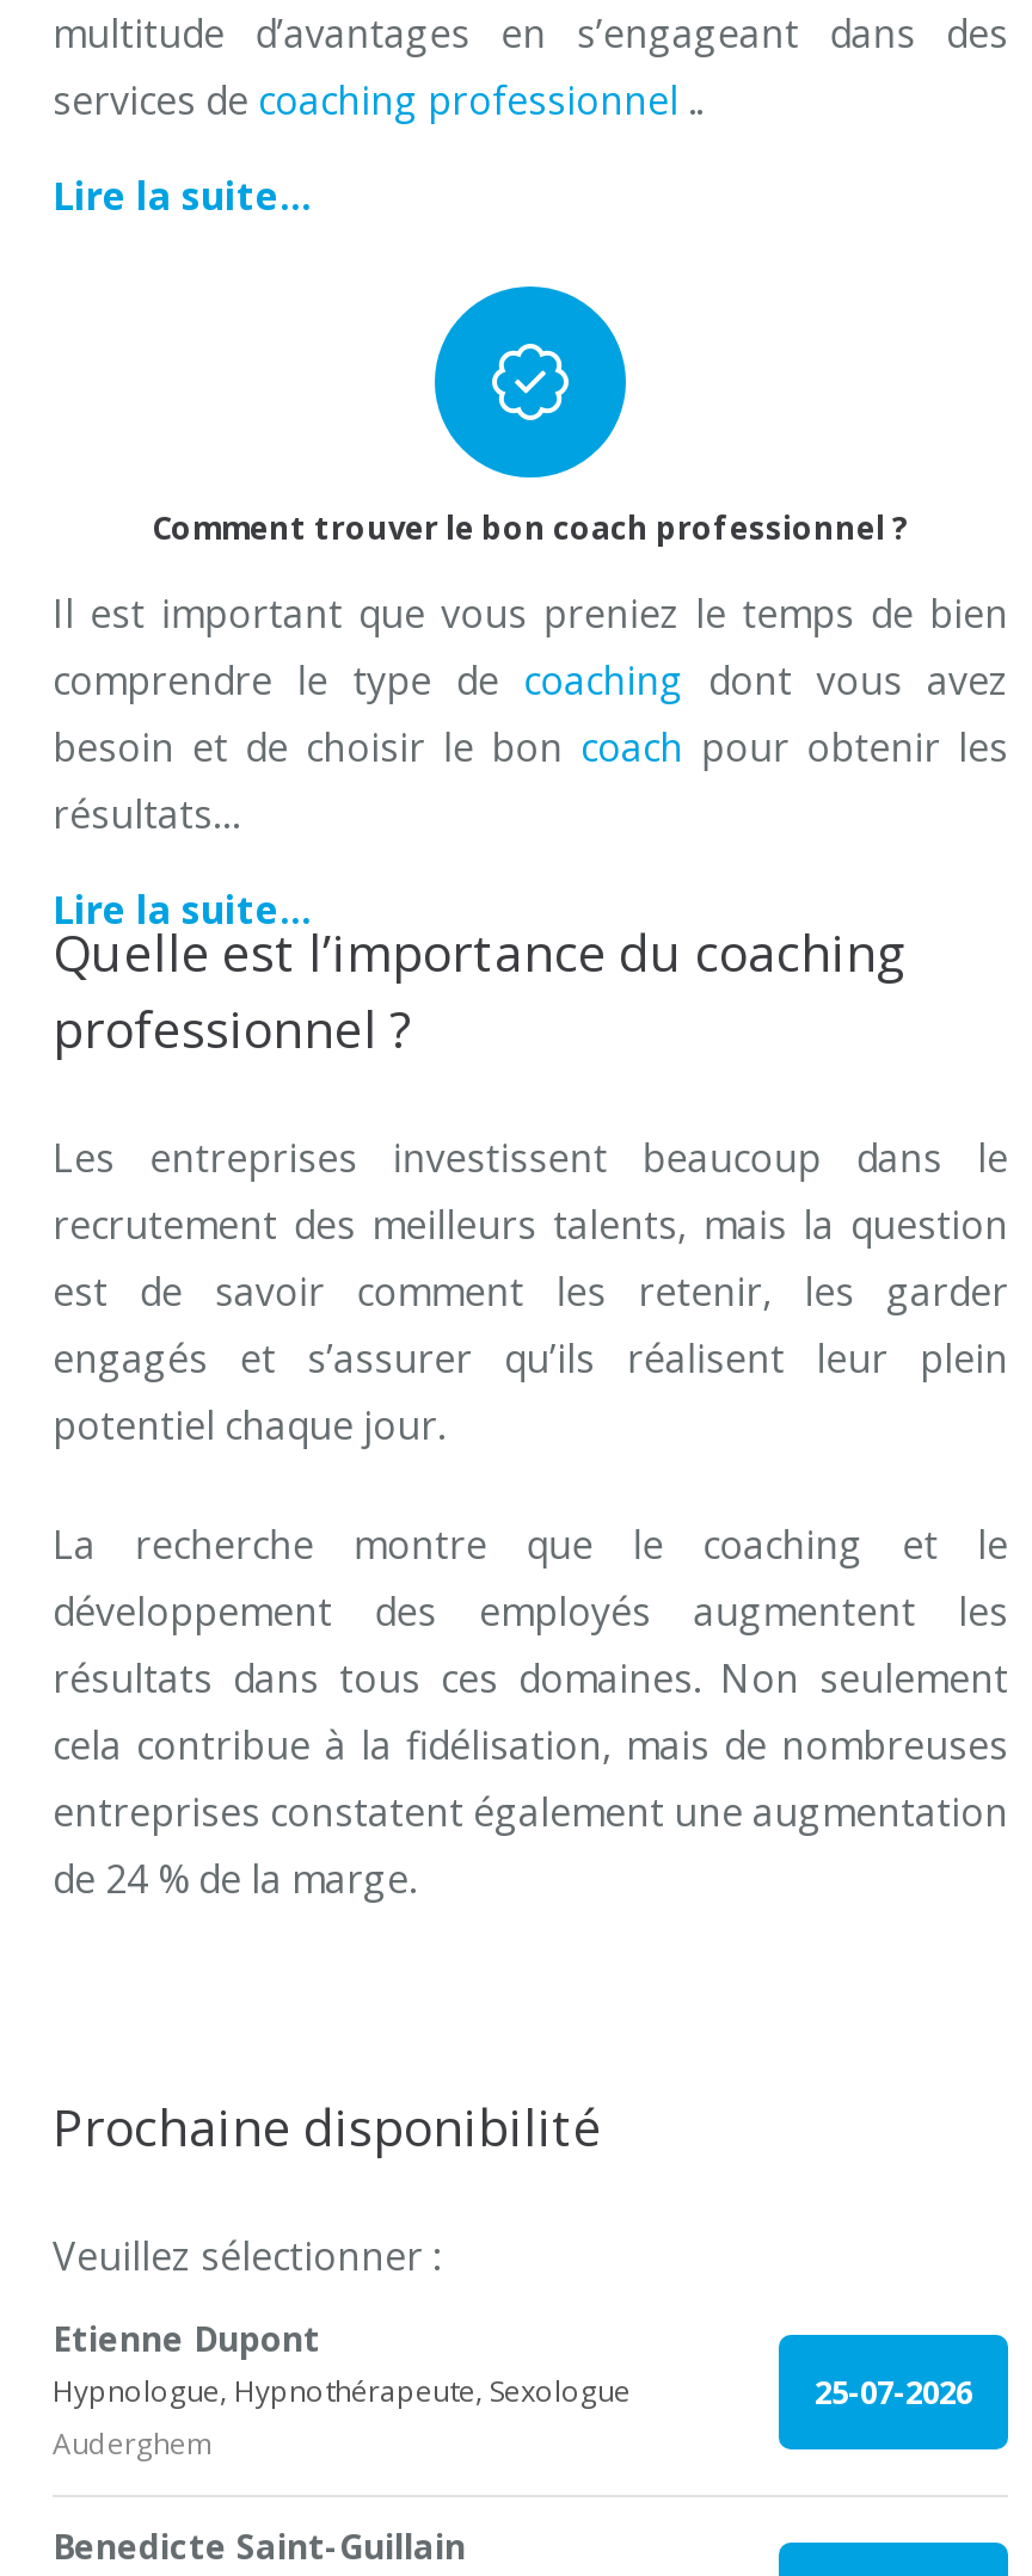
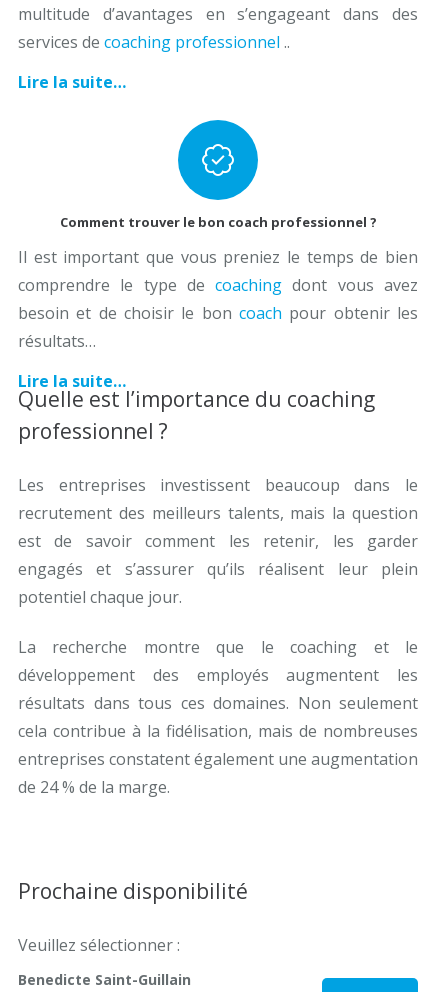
- Etienne Dupont
- Hypnologue, Hypnothérapeute, Sexologue
- Auderghem

- 25-07-2026
